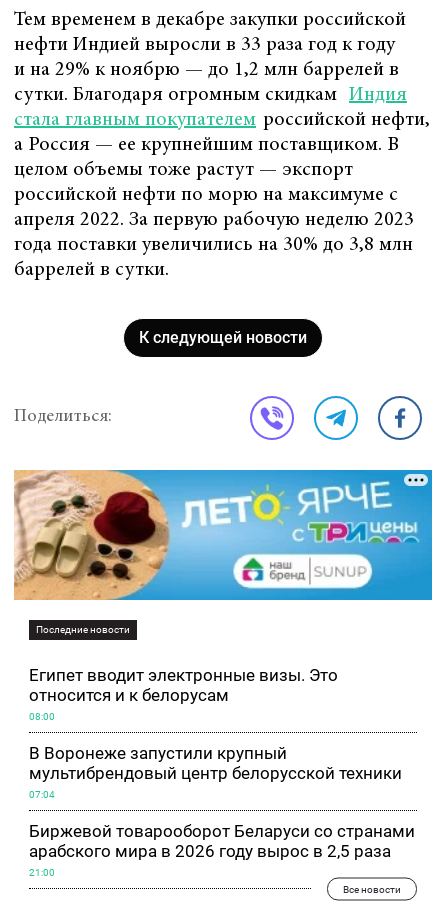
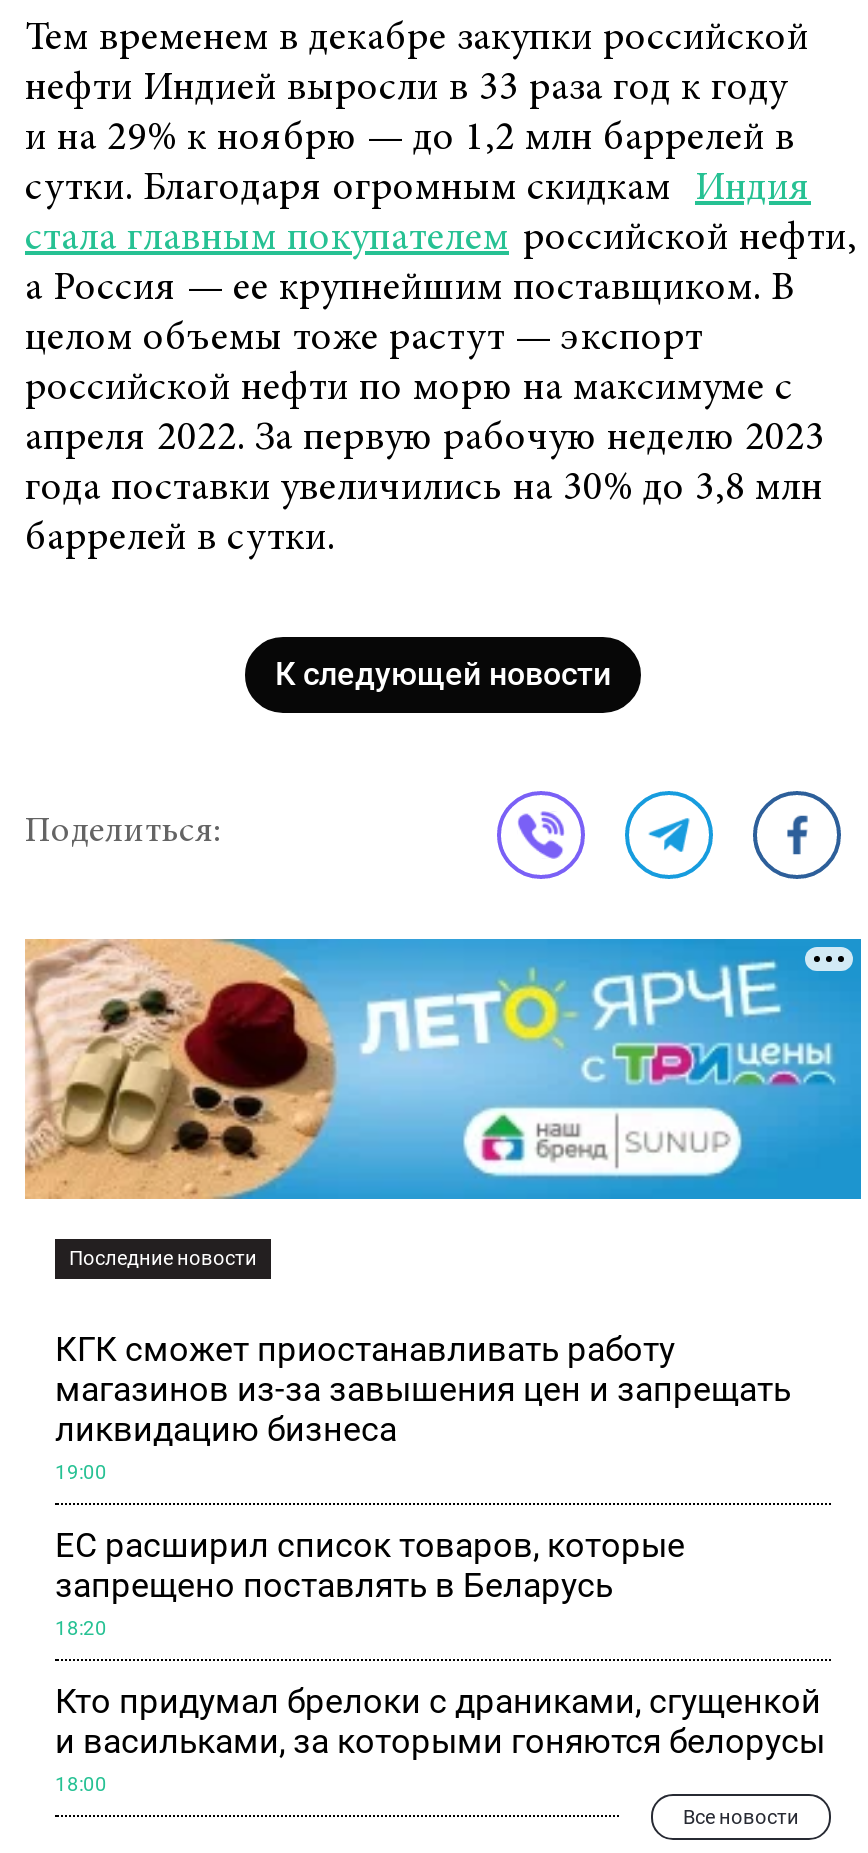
- Египет вводит электронные визы. Это
- относится и к белорусам
+ КГК сможет приостанавливать работу
+ магазинов из-за завышения цен и запрещать
+ ликвидацию бизнеса

- 08:00
+ 19:00

- В Воронеже запустили крупный
- мультибрендовый центр белорусской техники
+ ЕС расширил список товаров, которые
+ запрещено поставлять в Беларусь

- 07:04
+ 18:20

- Биржевой товарооборот Беларуси со странами
- арабского мира в 2026 году вырос в 2,5 раза
+ Кто придумал брелоки с драниками, сгущенкой
+ и васильками, за которыми гоняются белорусы

- 21:00
+ 18:00
